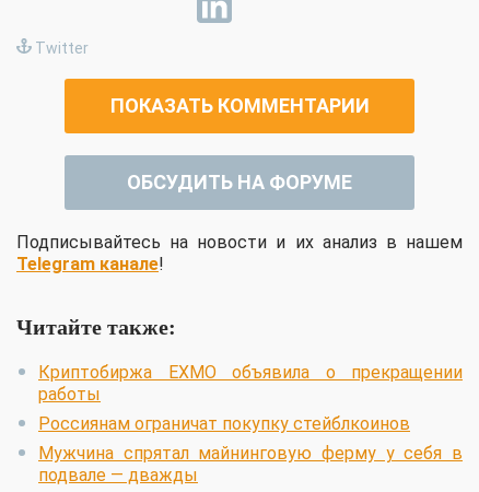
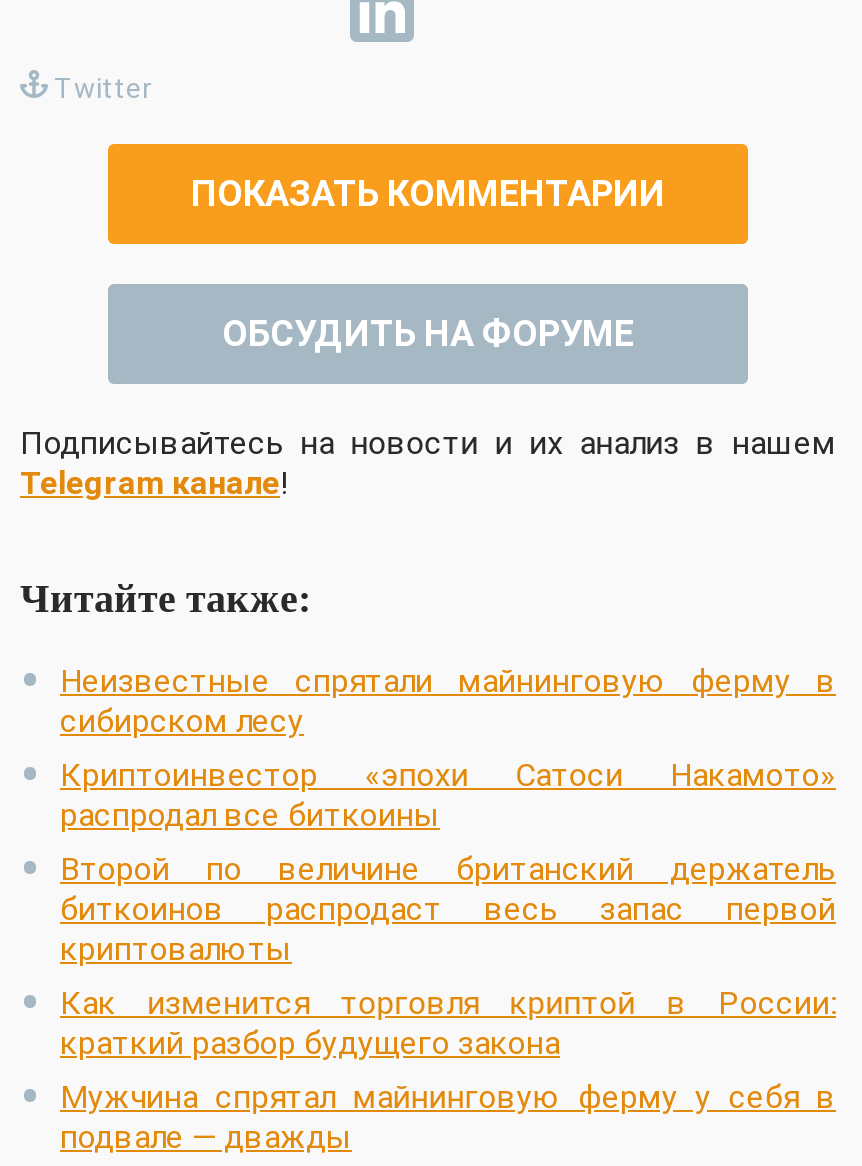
- Криптобиржа EXMO объявила о прекращении
- работы
- Россиянам ограничат покупку стейблкоинов
+ Неизвестные спрятали майнинговую ферму в
+ сибирском лесу
+ Криптоинвестор «эпохи Сатоси Накамото»
+ распродал все биткоины
+ Второй по величине британский держатель
+ биткоинов распродаст весь запас первой
+ криптовалюты
+ Как изменится торговля криптой в России:
+ краткий разбор будущего закона
